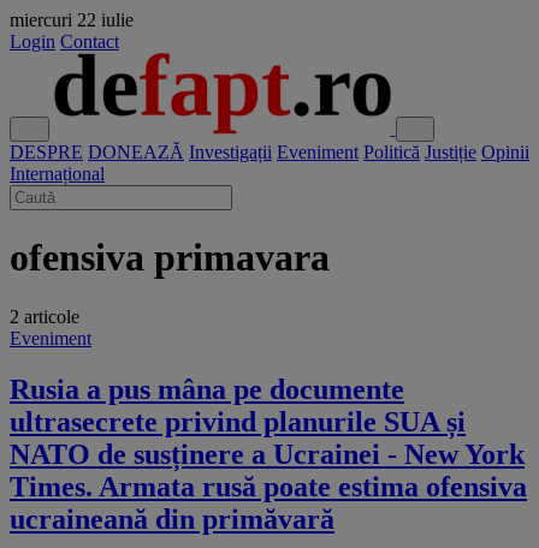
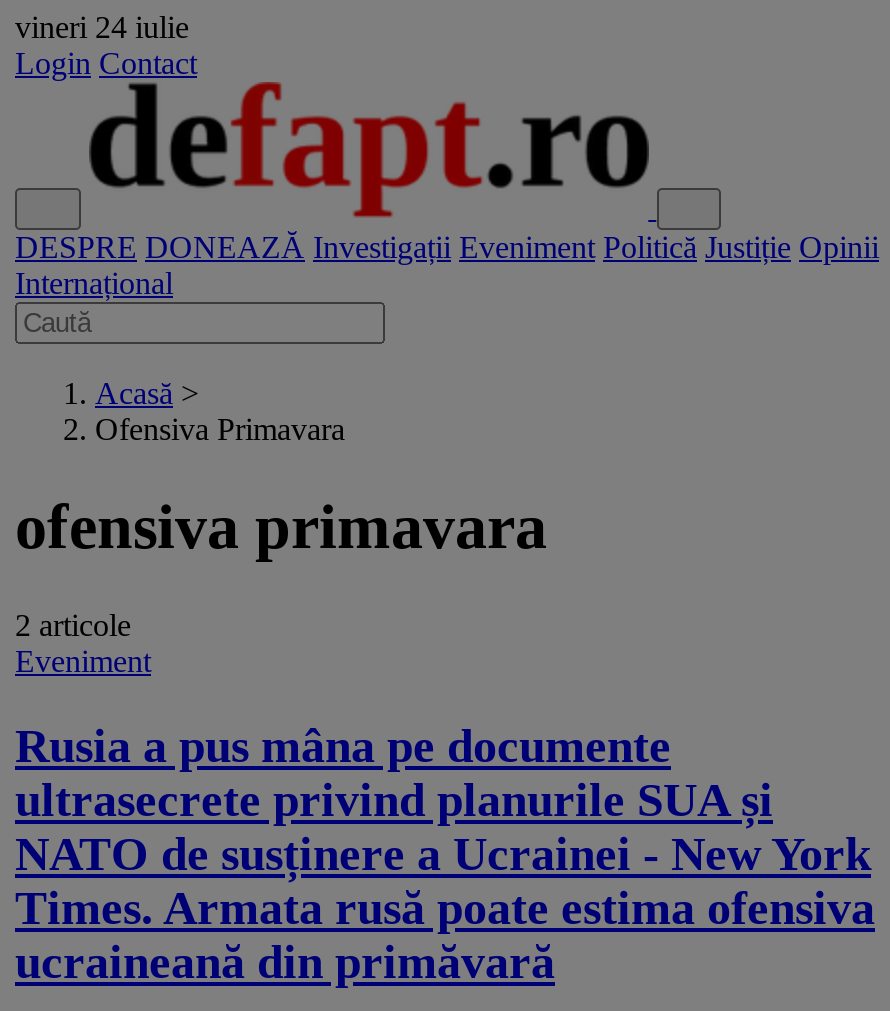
- miercuri 22 iulie
+ vineri 24 iulie

+ Acasă >
+ Ofensiva Primavara
